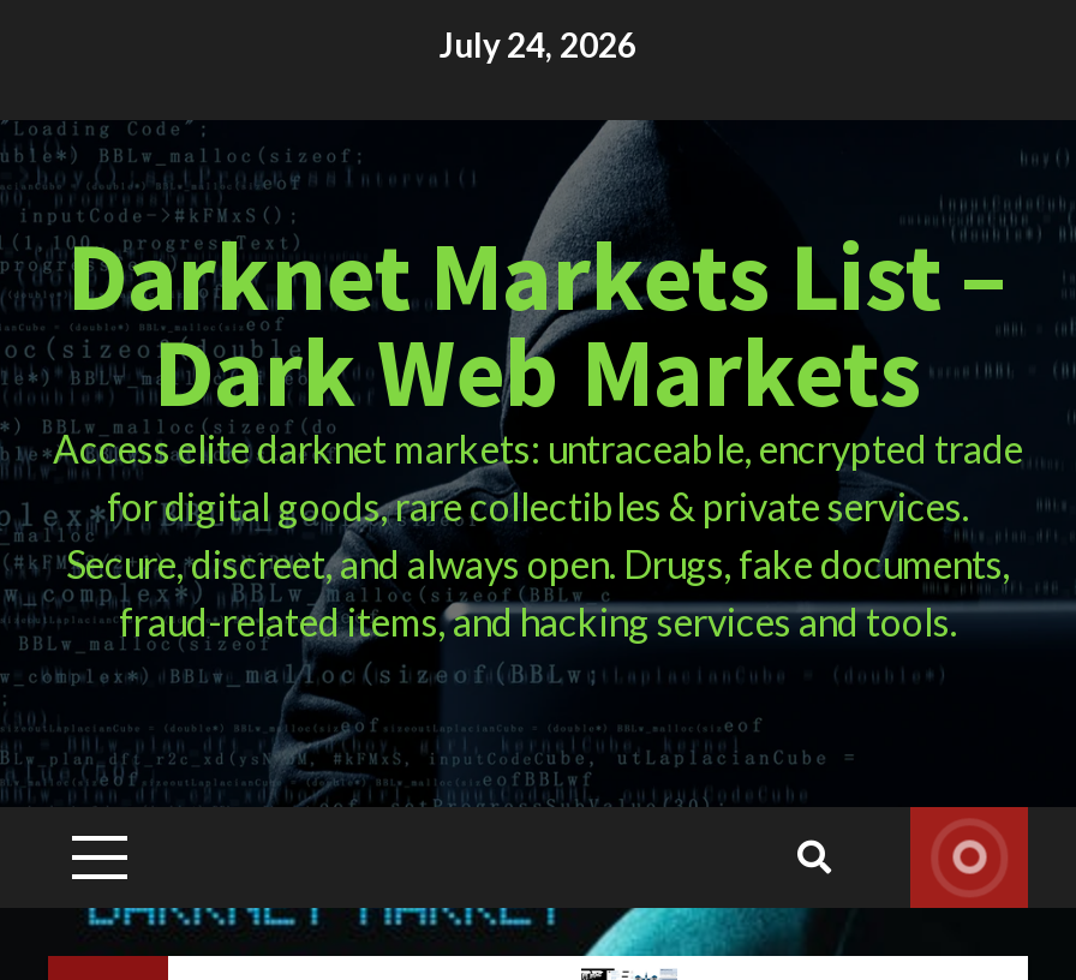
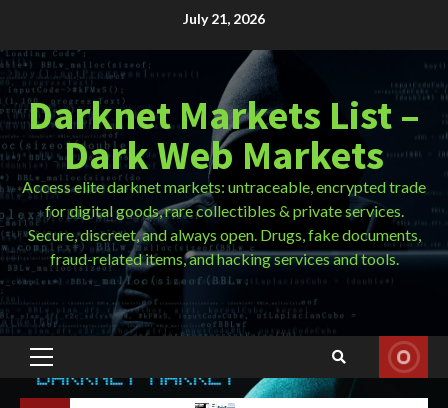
- July 24, 2026
+ July 21, 2026
